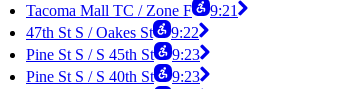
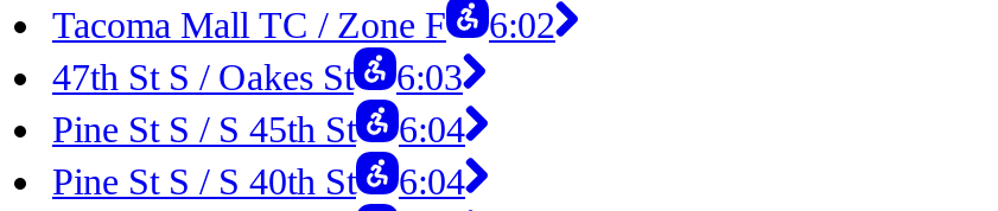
- Tacoma Mall TC / Zone F 9:21
+ Tacoma Mall TC / Zone F 6:02

- 47th St S / Oakes St 9:22
+ 47th St S / Oakes St 6:03

- Pine St S / S 45th St 9:23
+ Pine St S / S 45th St 6:04

- Pine St S / S 40th St 9:23
+ Pine St S / S 40th St 6:04
